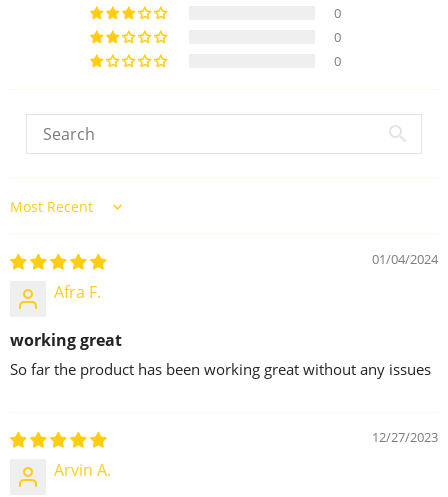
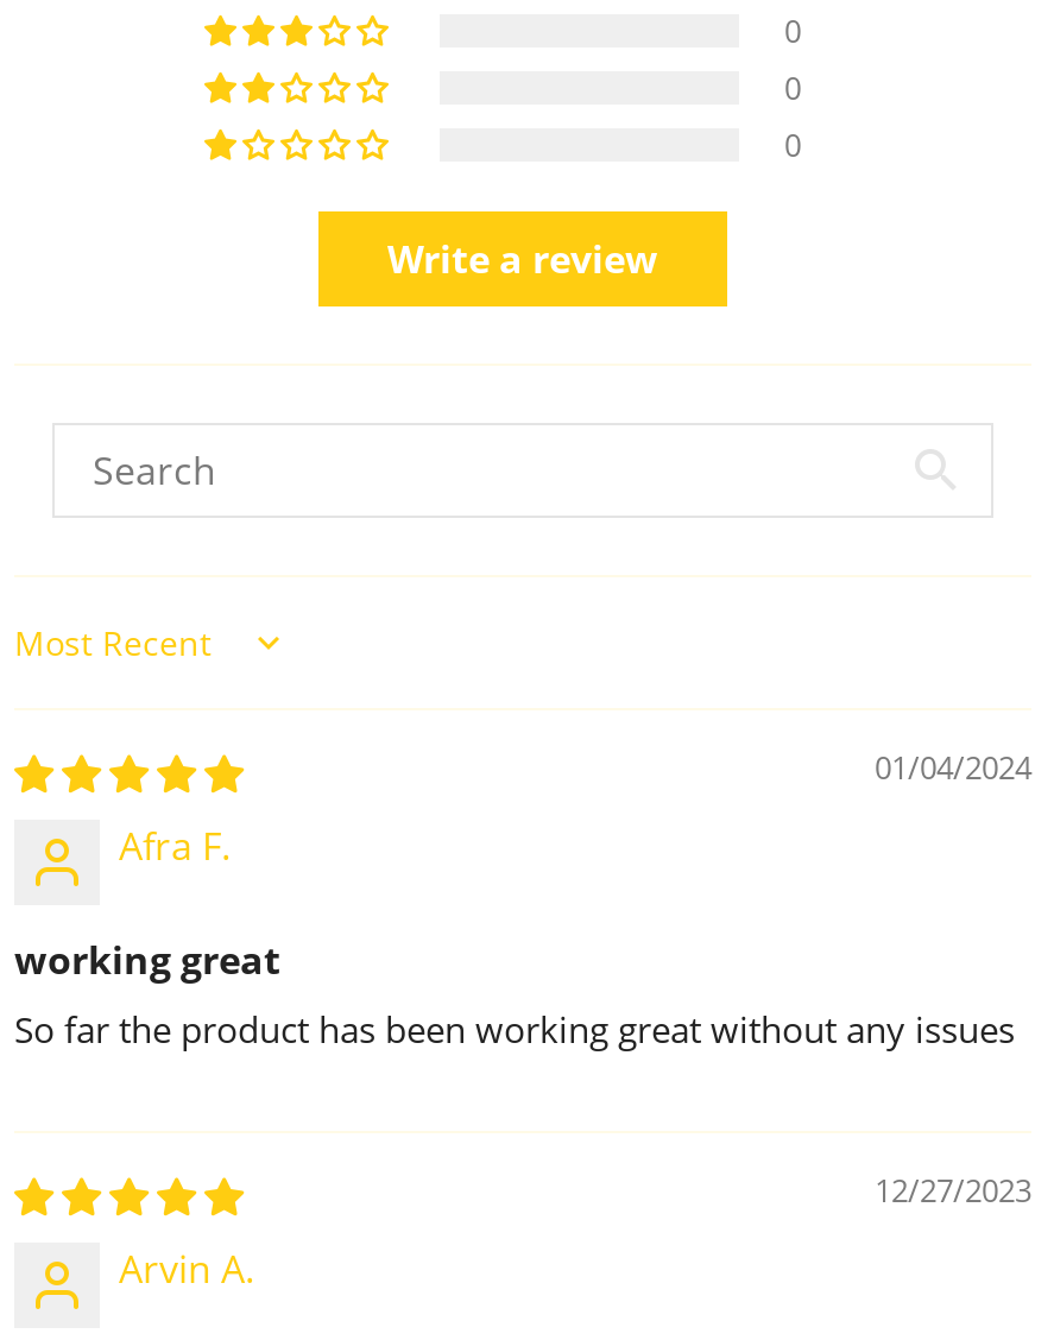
+ Write a review
